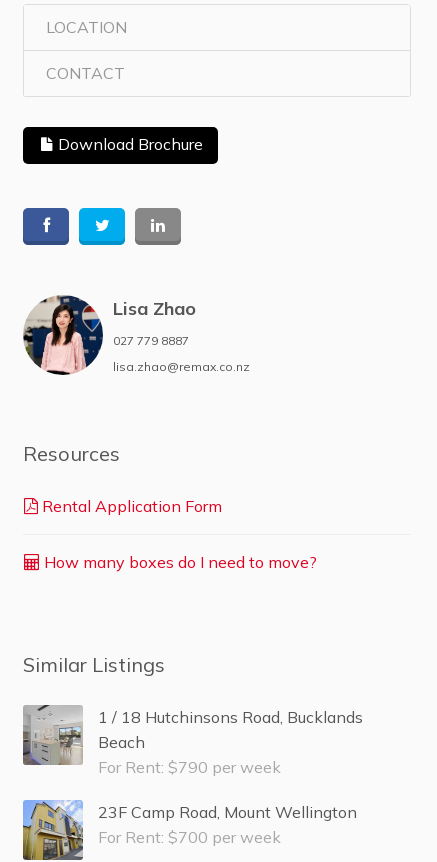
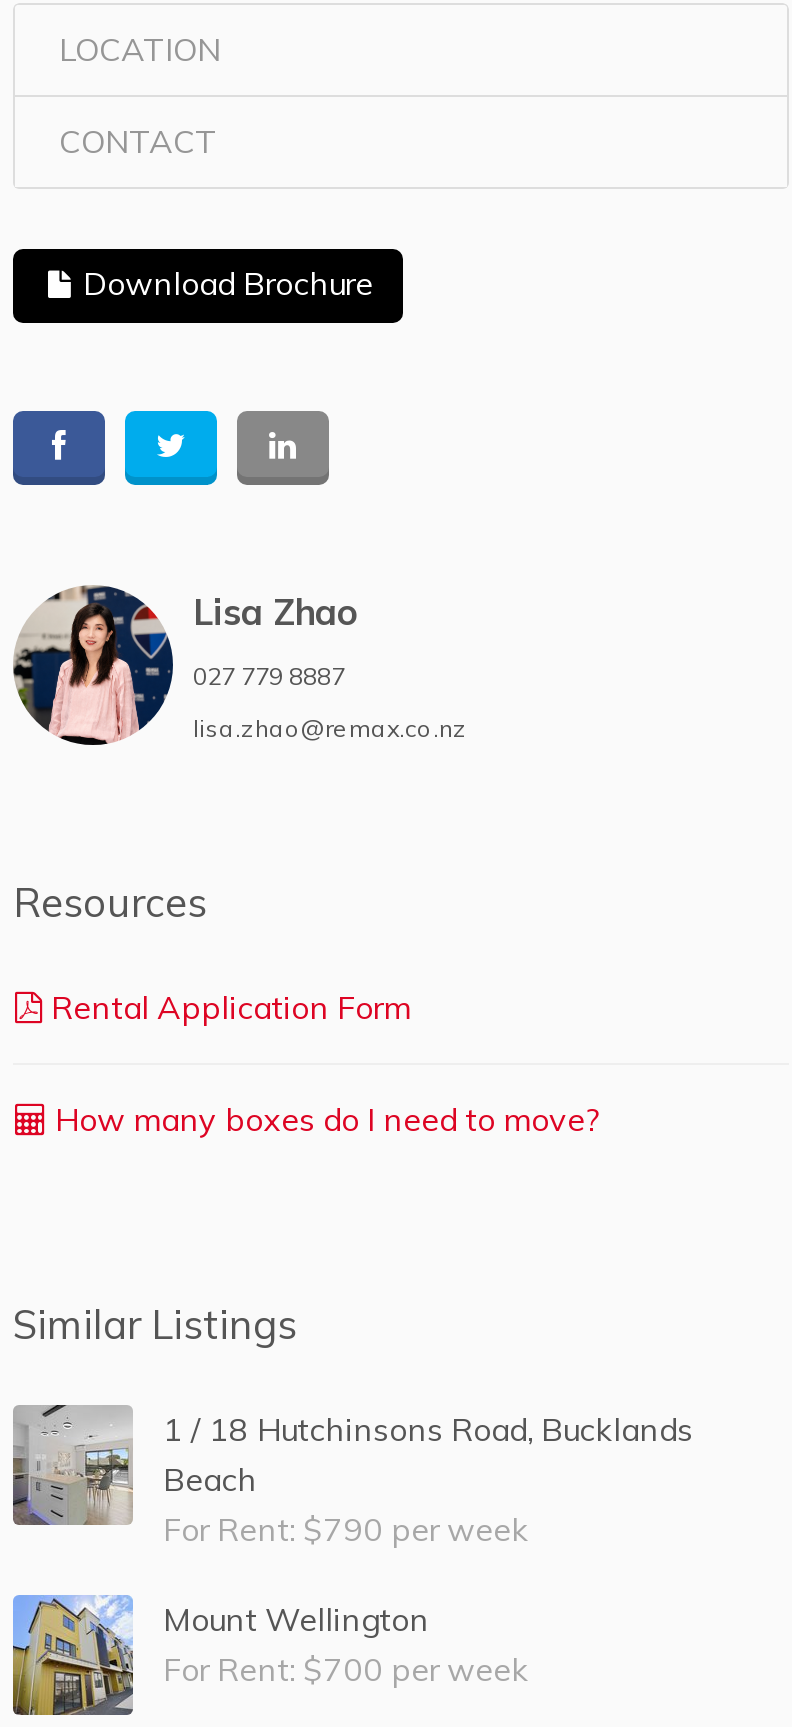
- 23F Camp Road, Mount Wellington
+ Mount Wellington
